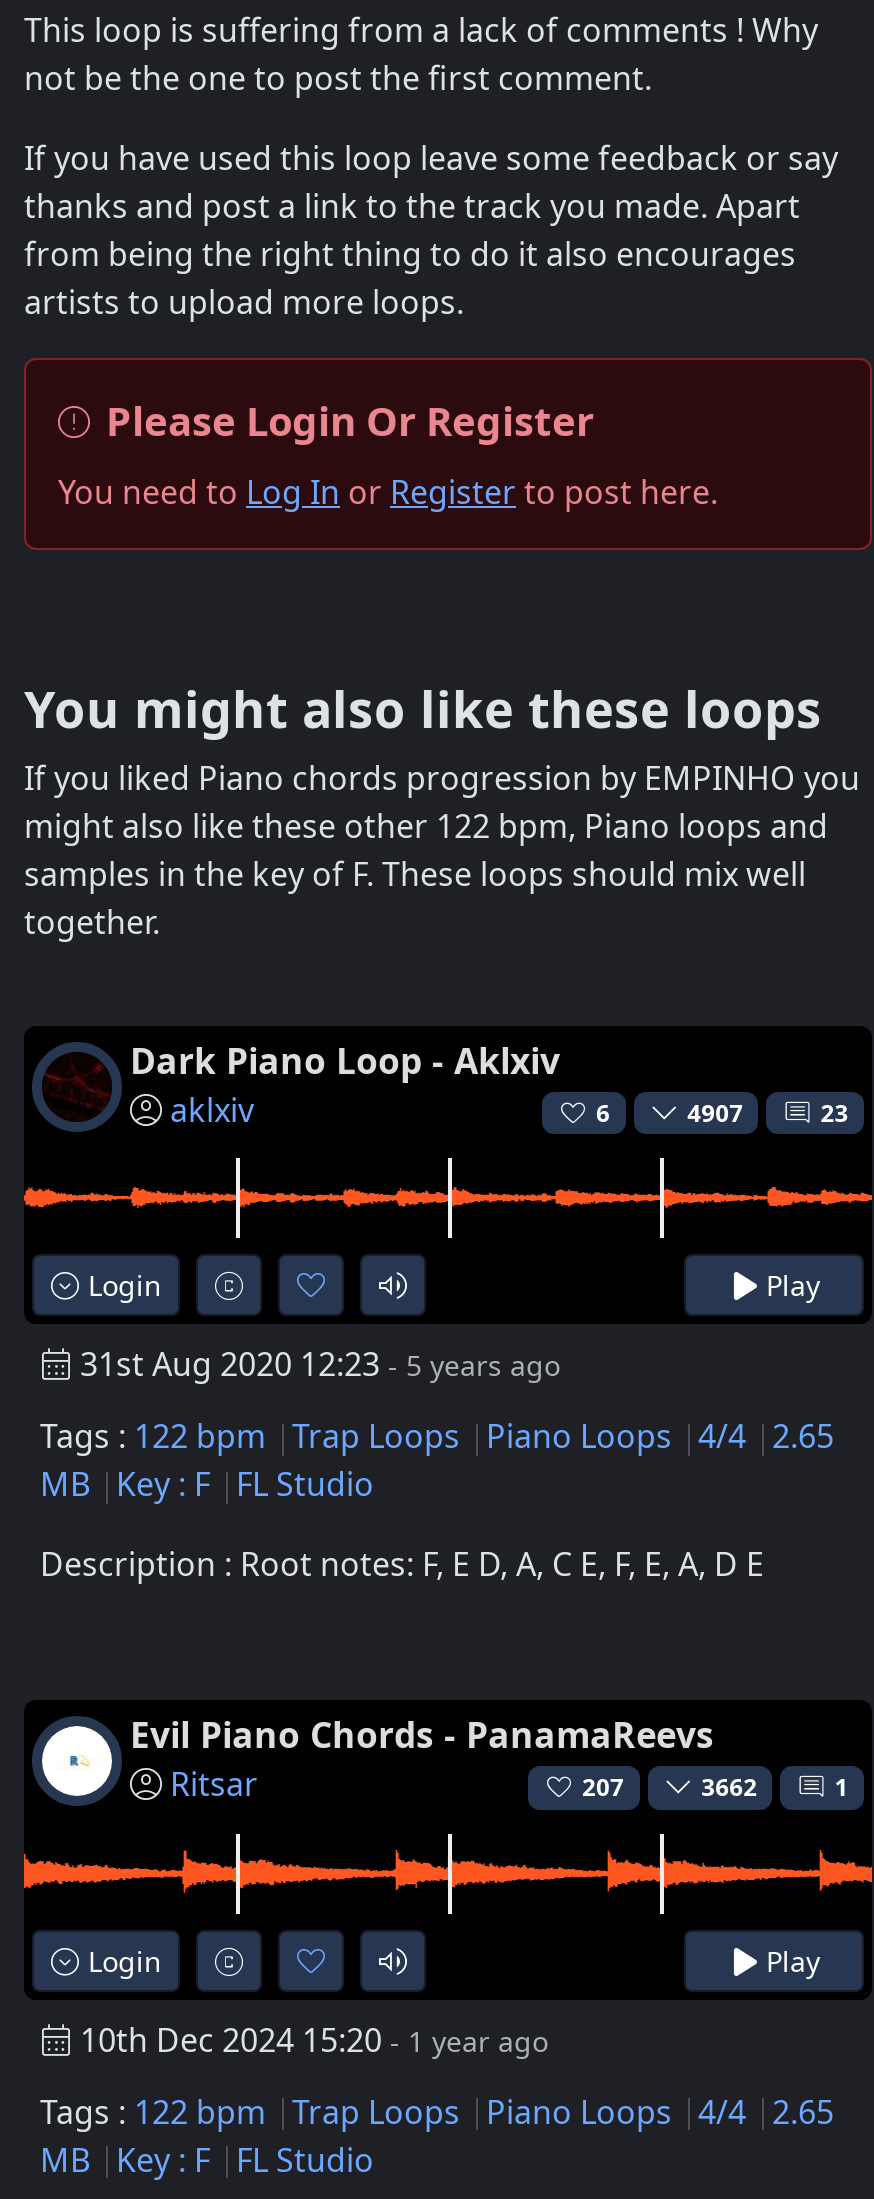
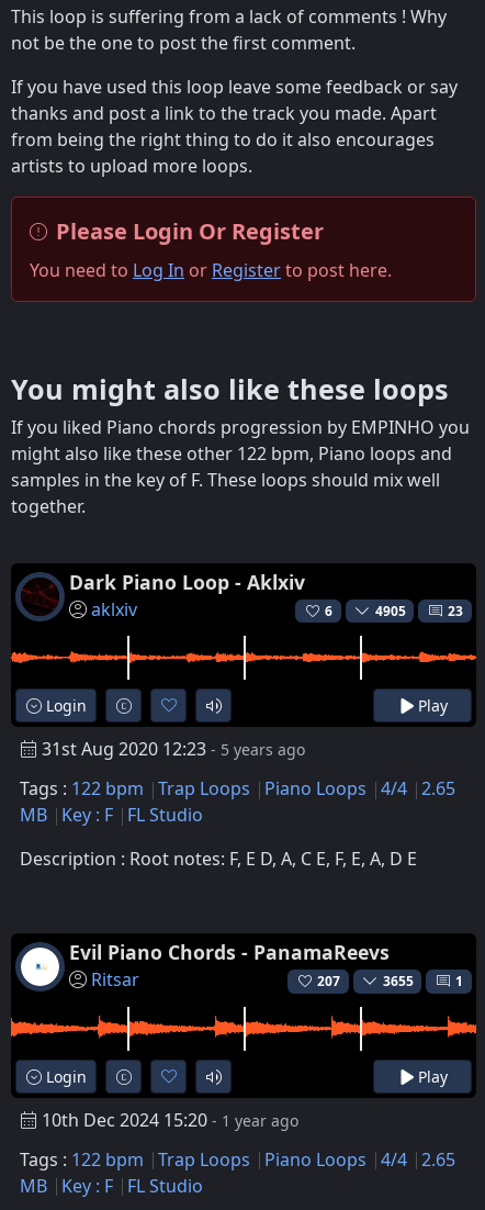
- 4907
+ 4905

- 3662
+ 3655
